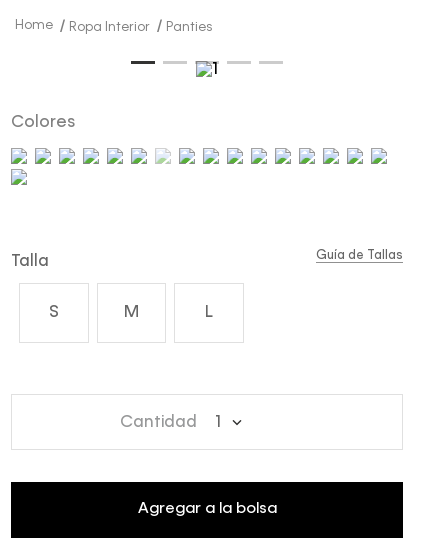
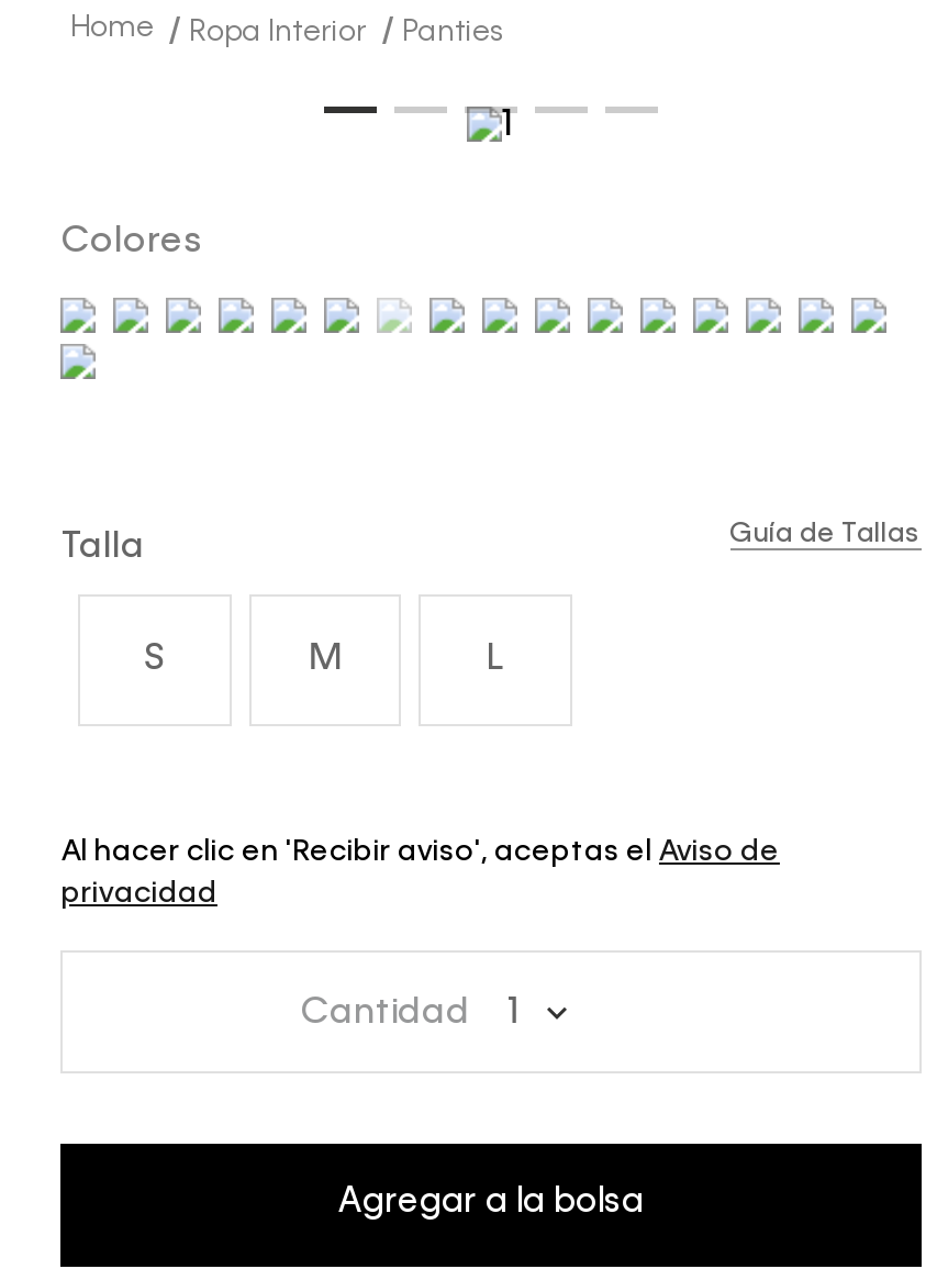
+ Al hacer clic en 'Recibir aviso', aceptas el Aviso de
+ privacidad
